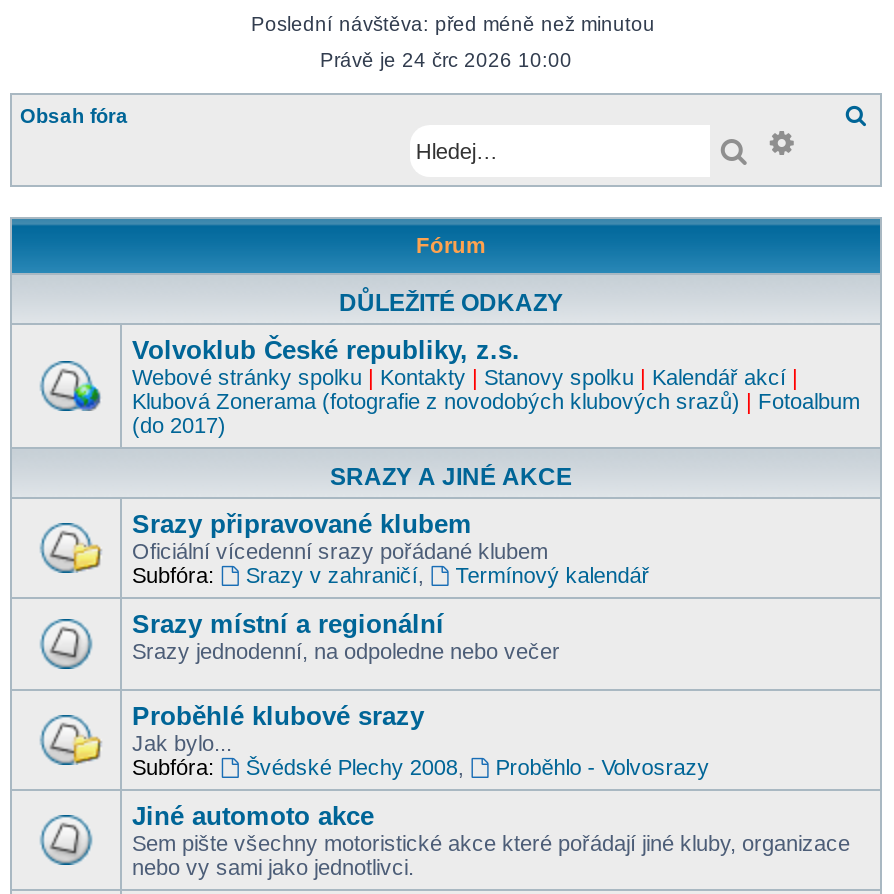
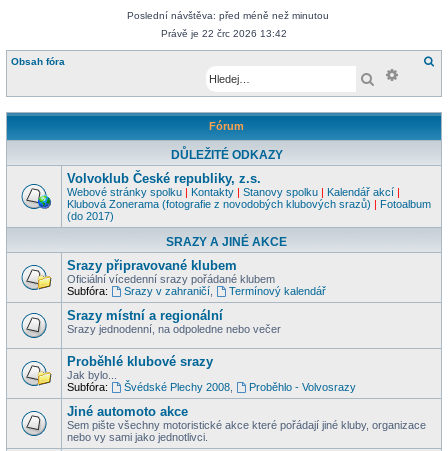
- Právě je 24 črc 2026 10:00
+ Právě je 22 črc 2026 13:42
